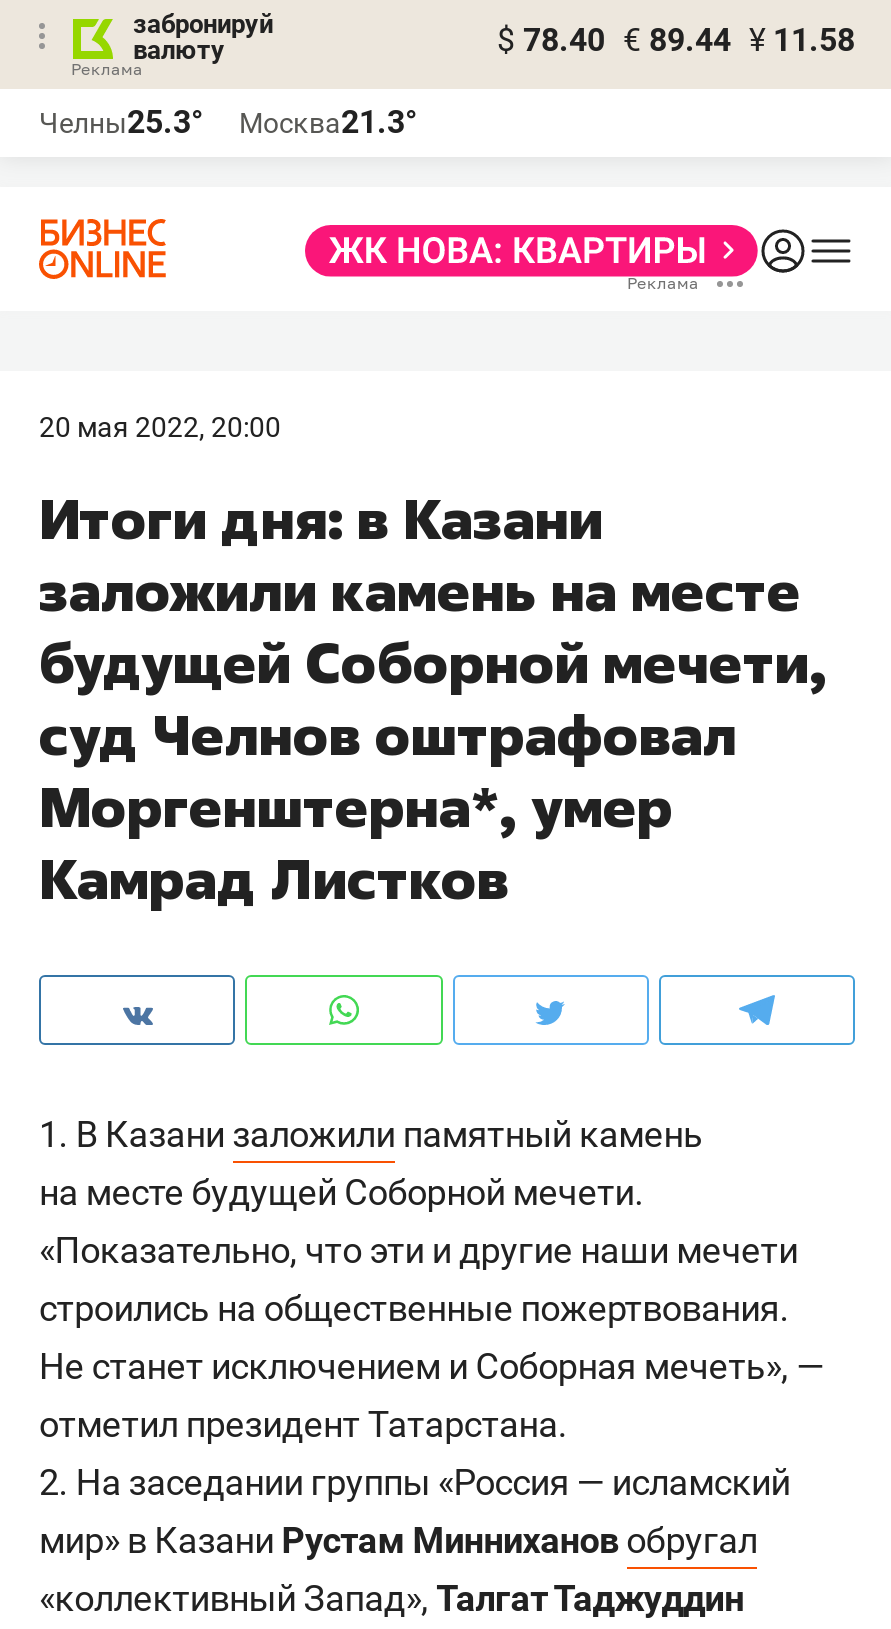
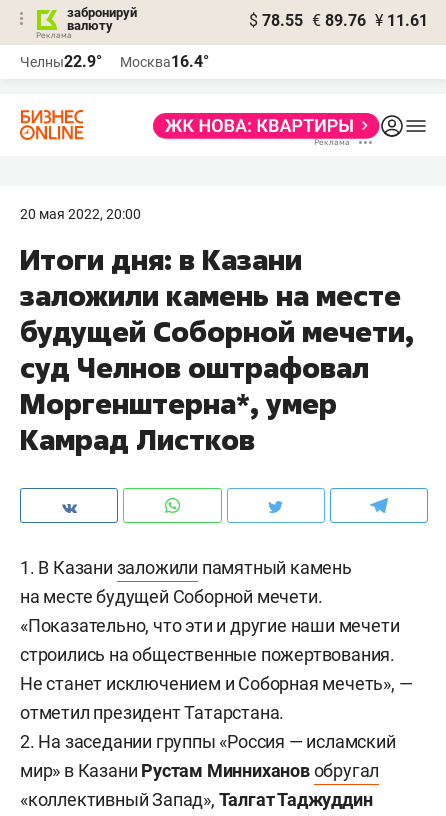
- $ 78.40 € 89.44 ¥ 11.58
+ $ 78.55 € 89.76 ¥ 11.61

- Челны25.3°
+ Челны22.9°

- Москва21.3°
+ Москва16.4°
